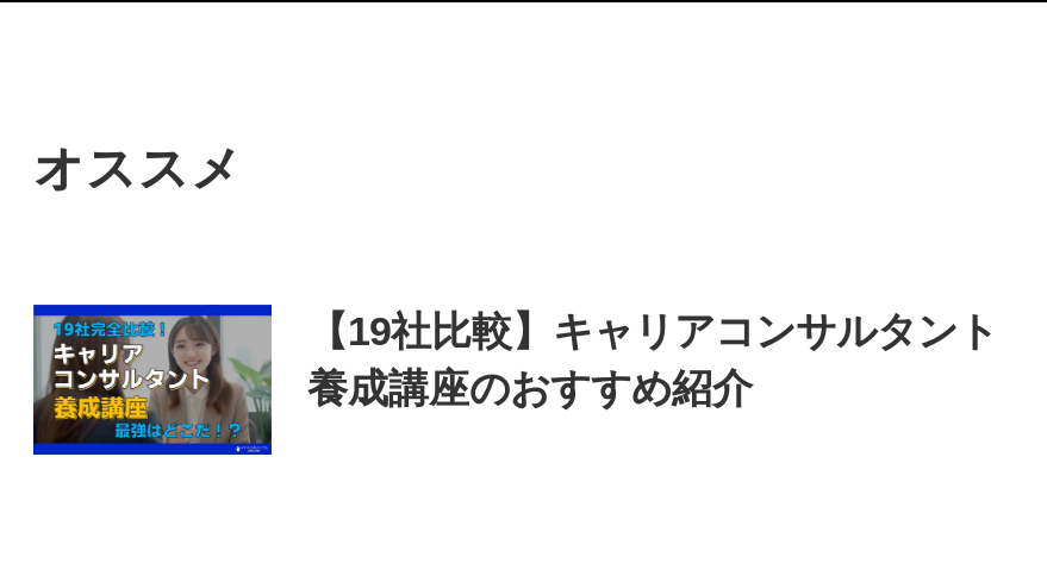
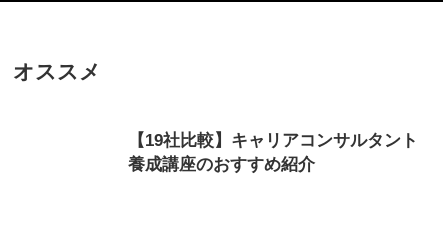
- [image]
